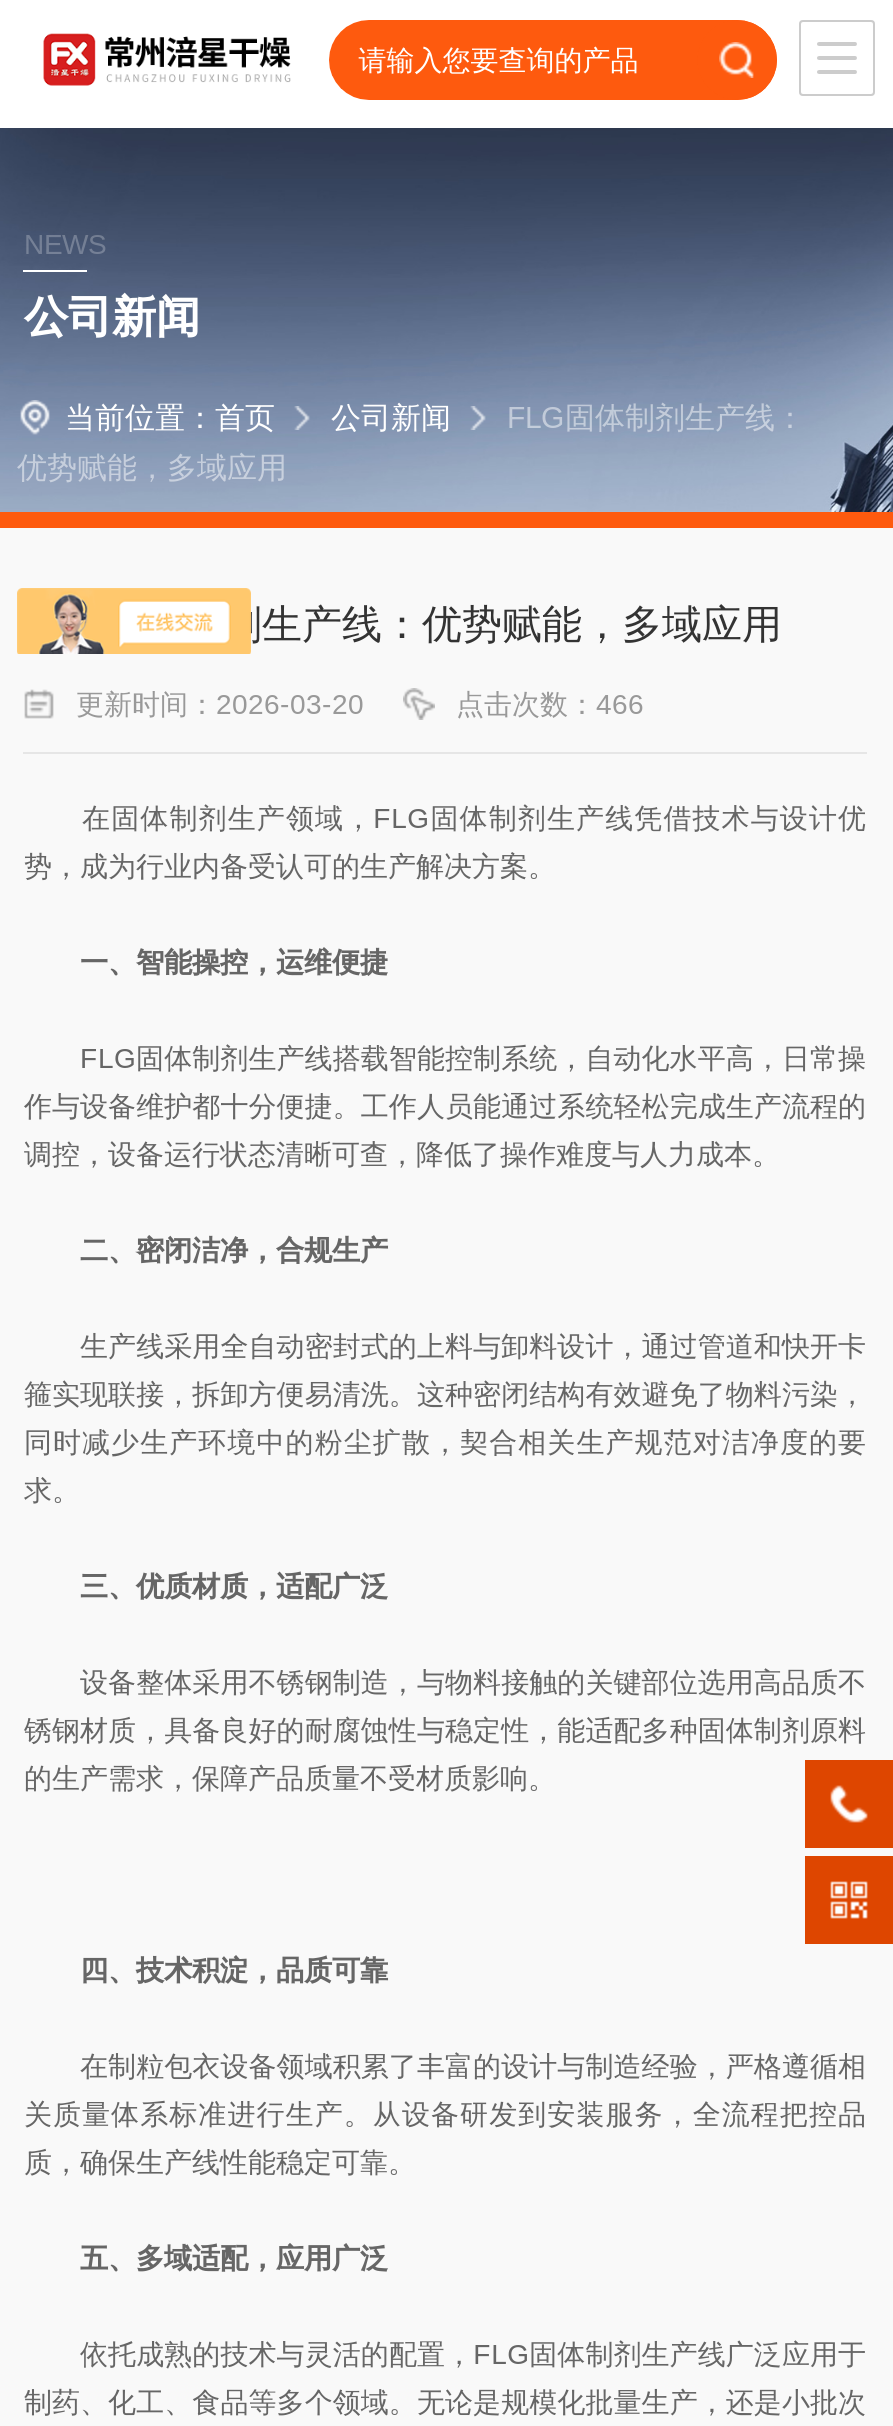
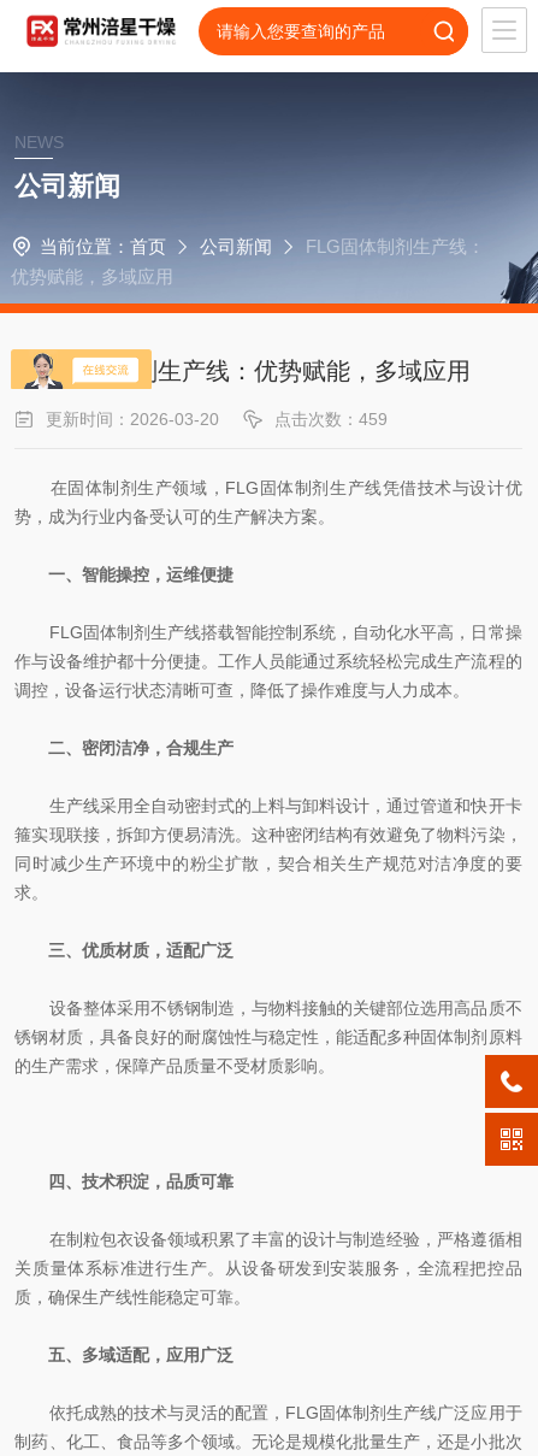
- 点击次数：466
+ 点击次数：459
